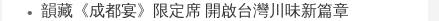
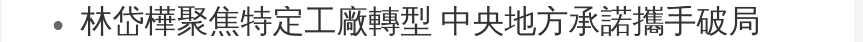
- 韻藏《成都宴》限定席 開啟台灣川味新篇章
+ 林岱樺聚焦特定工廠轉型 中央地方承諾攜手破局
